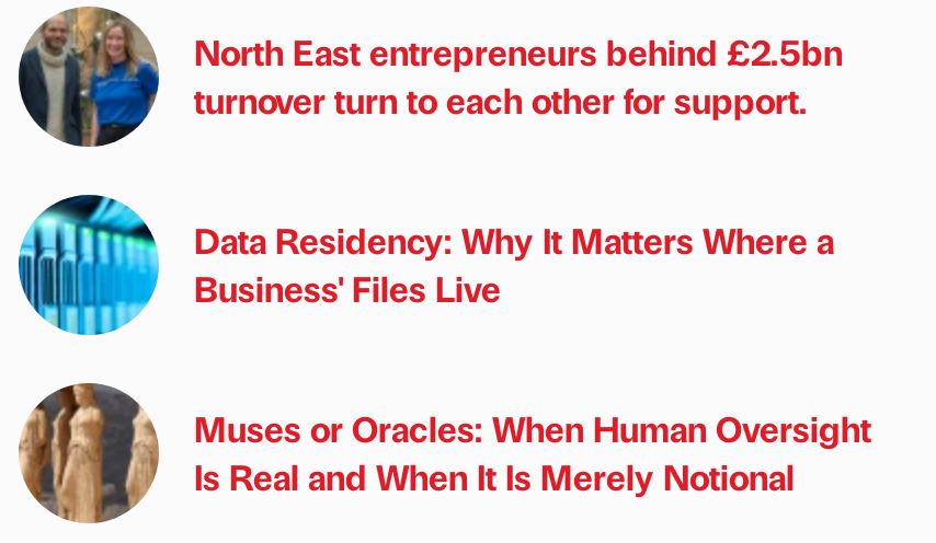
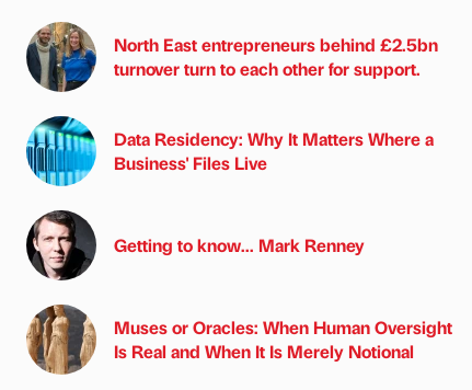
+ [image]
+ Getting to know... Mark Renney
